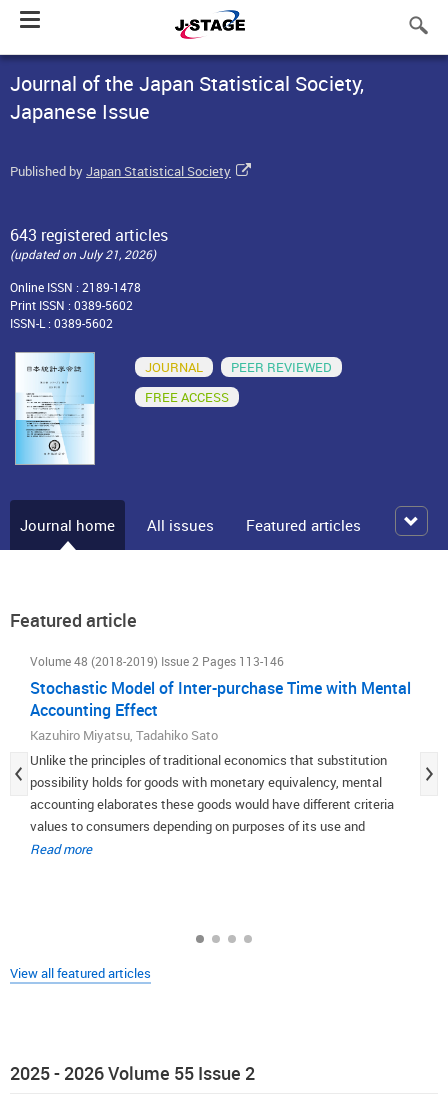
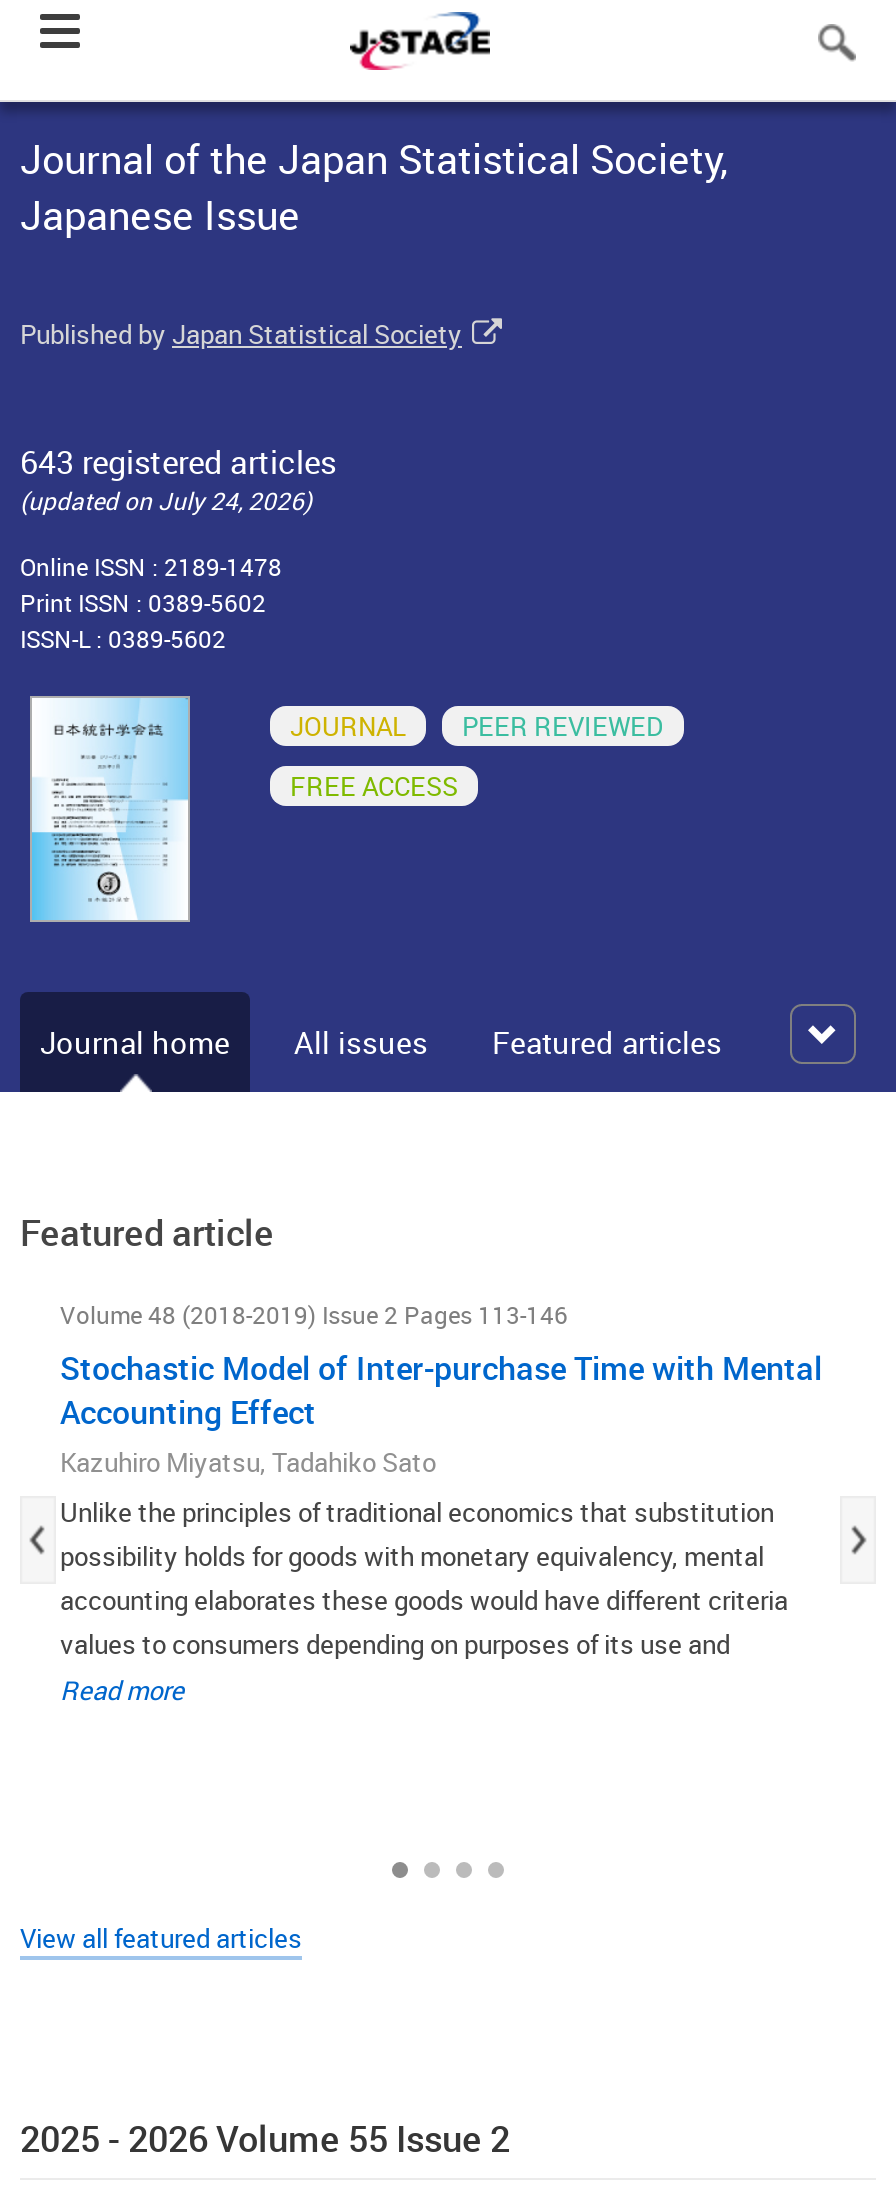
- (updated on July 21, 2026)
+ (updated on July 24, 2026)
